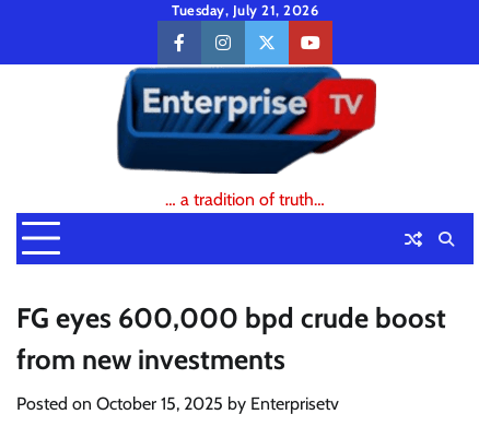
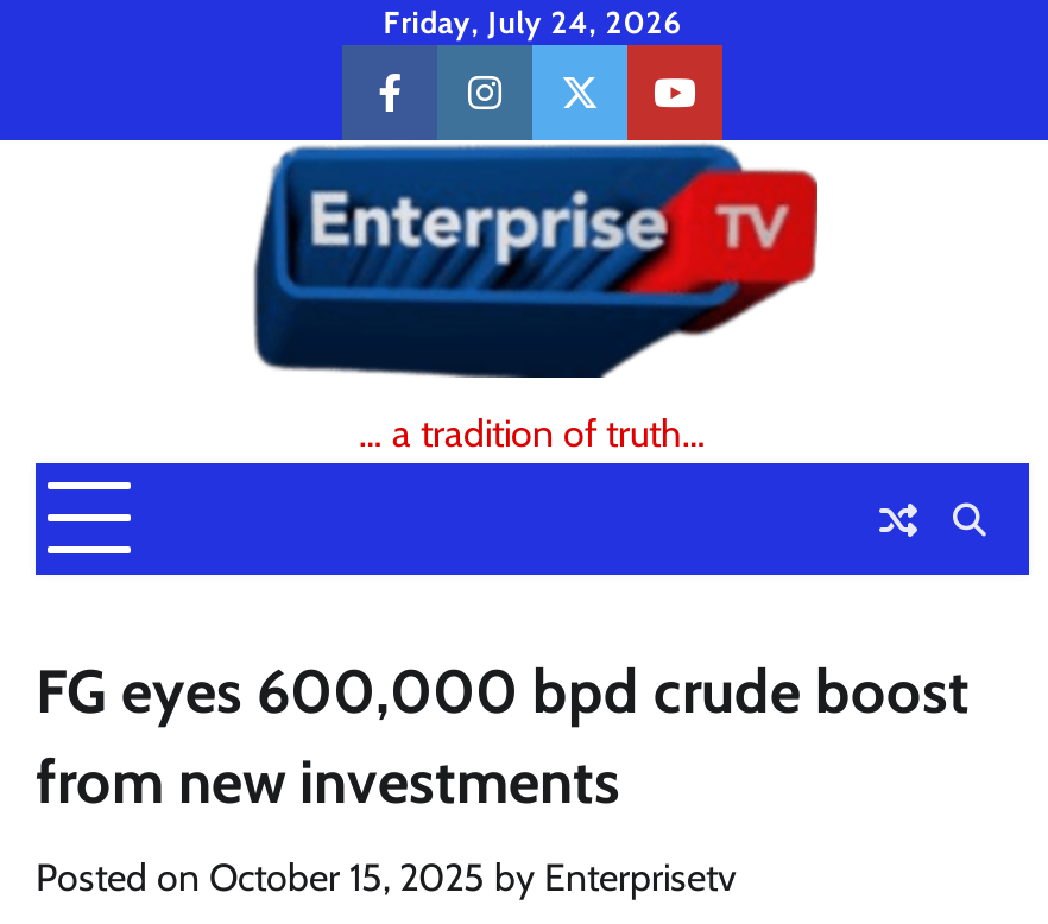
- Tuesday, July 21, 2026
+ Friday, July 24, 2026
